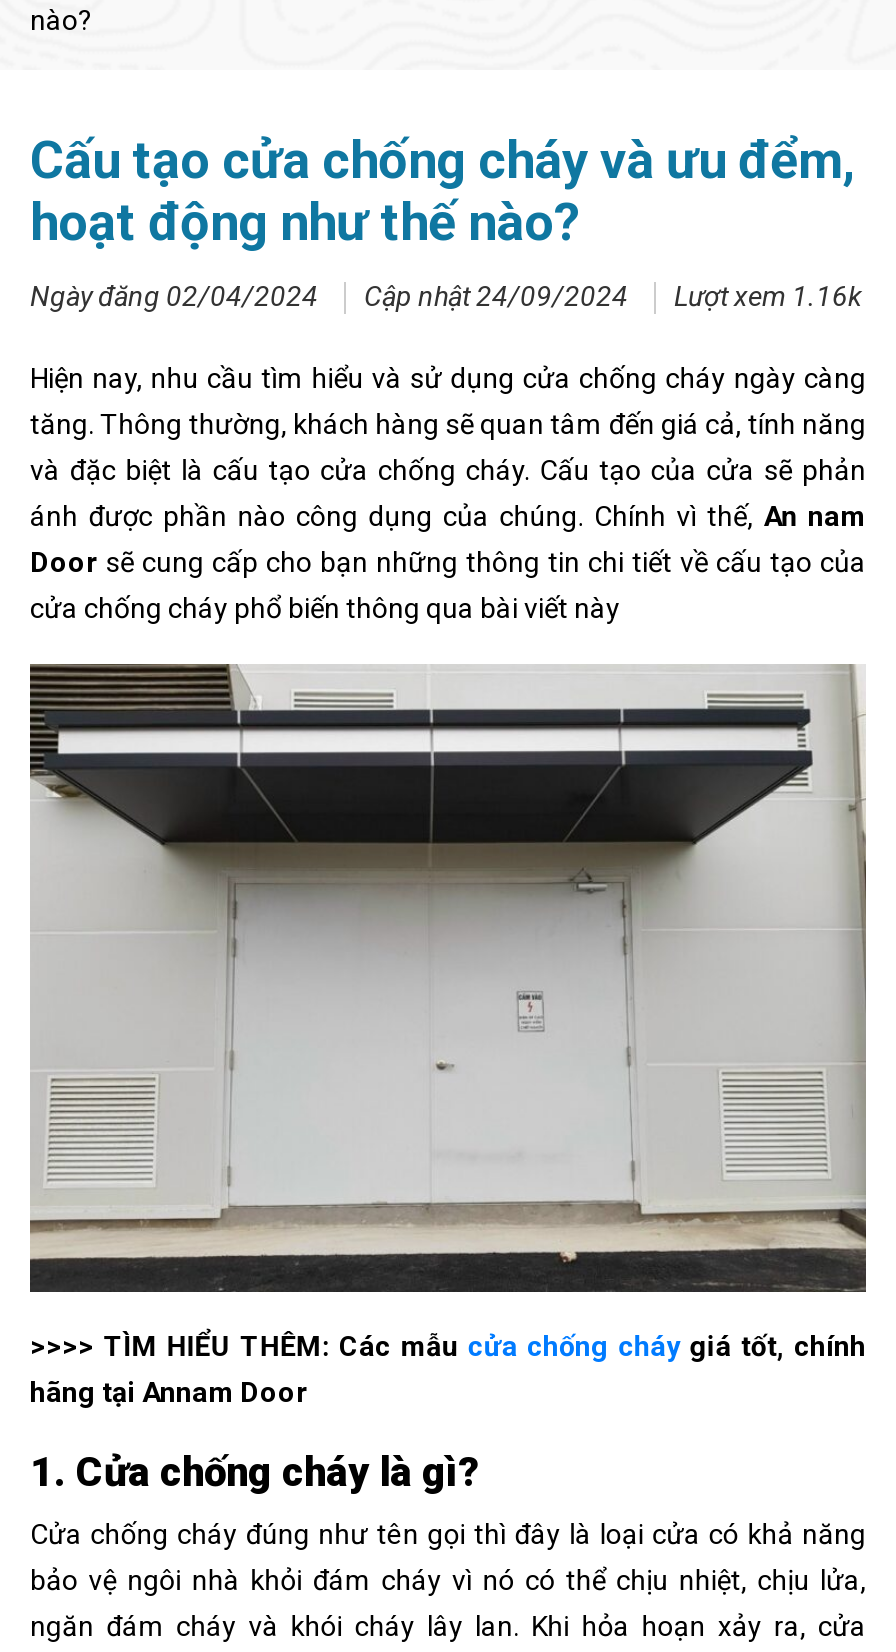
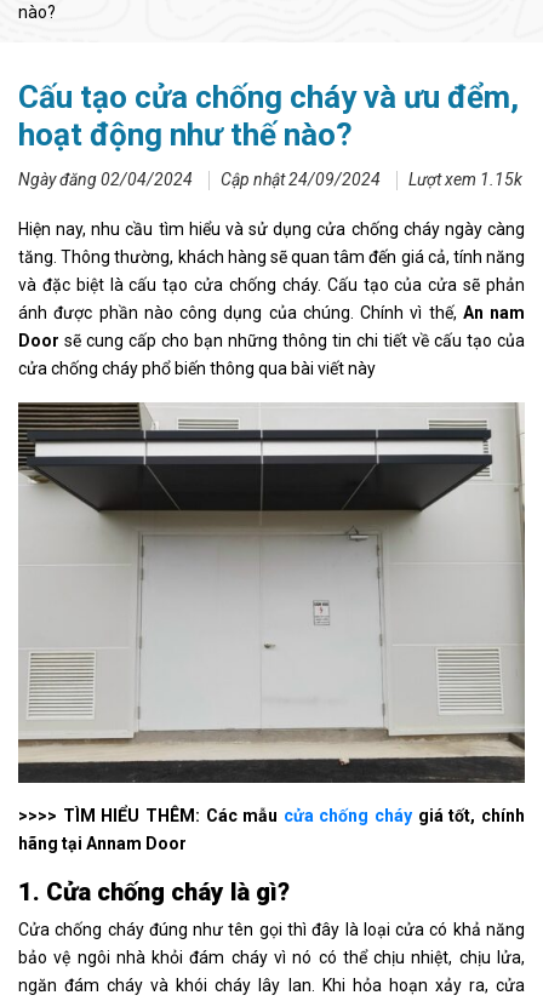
- Ngày đăng 02/04/2024 Cập nhật 24/09/2024 Lượt xem 1.16k
+ Ngày đăng 02/04/2024 Cập nhật 24/09/2024 Lượt xem 1.15k
